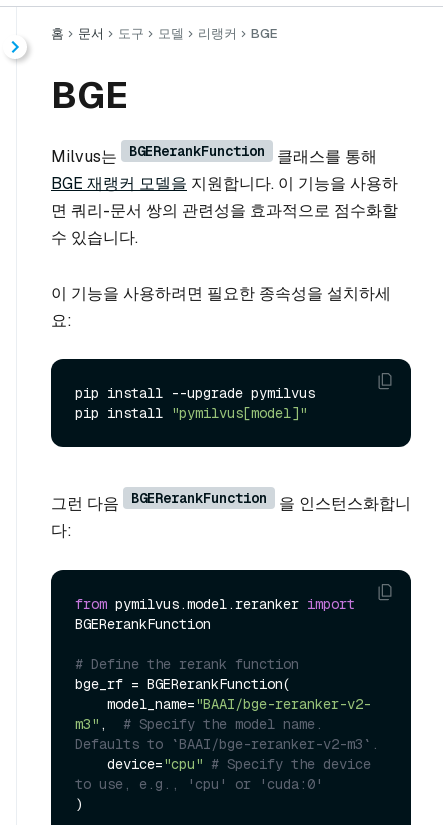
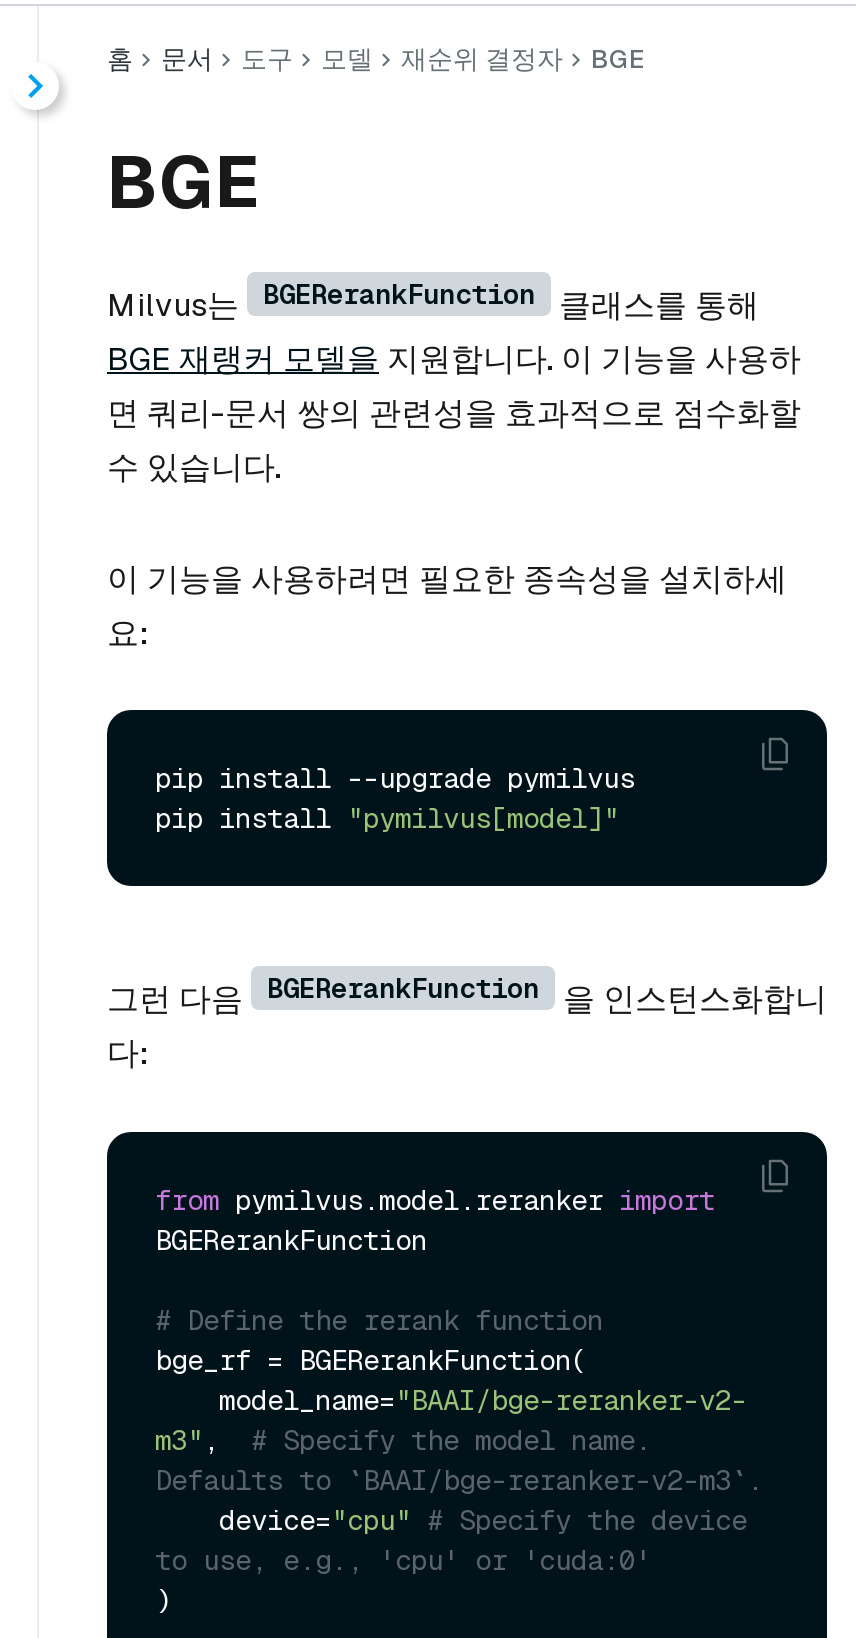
- 리랭커
+ 재순위 결정자
